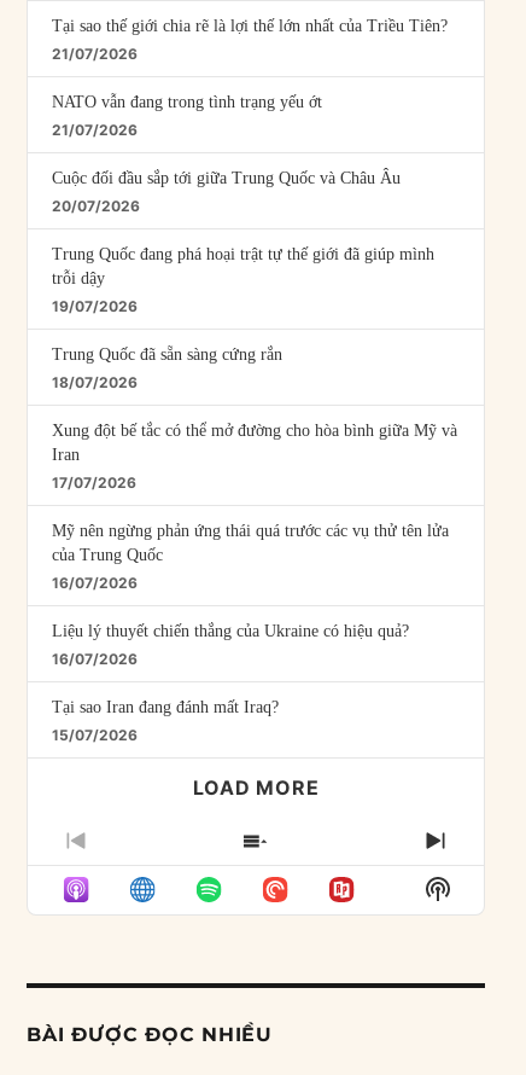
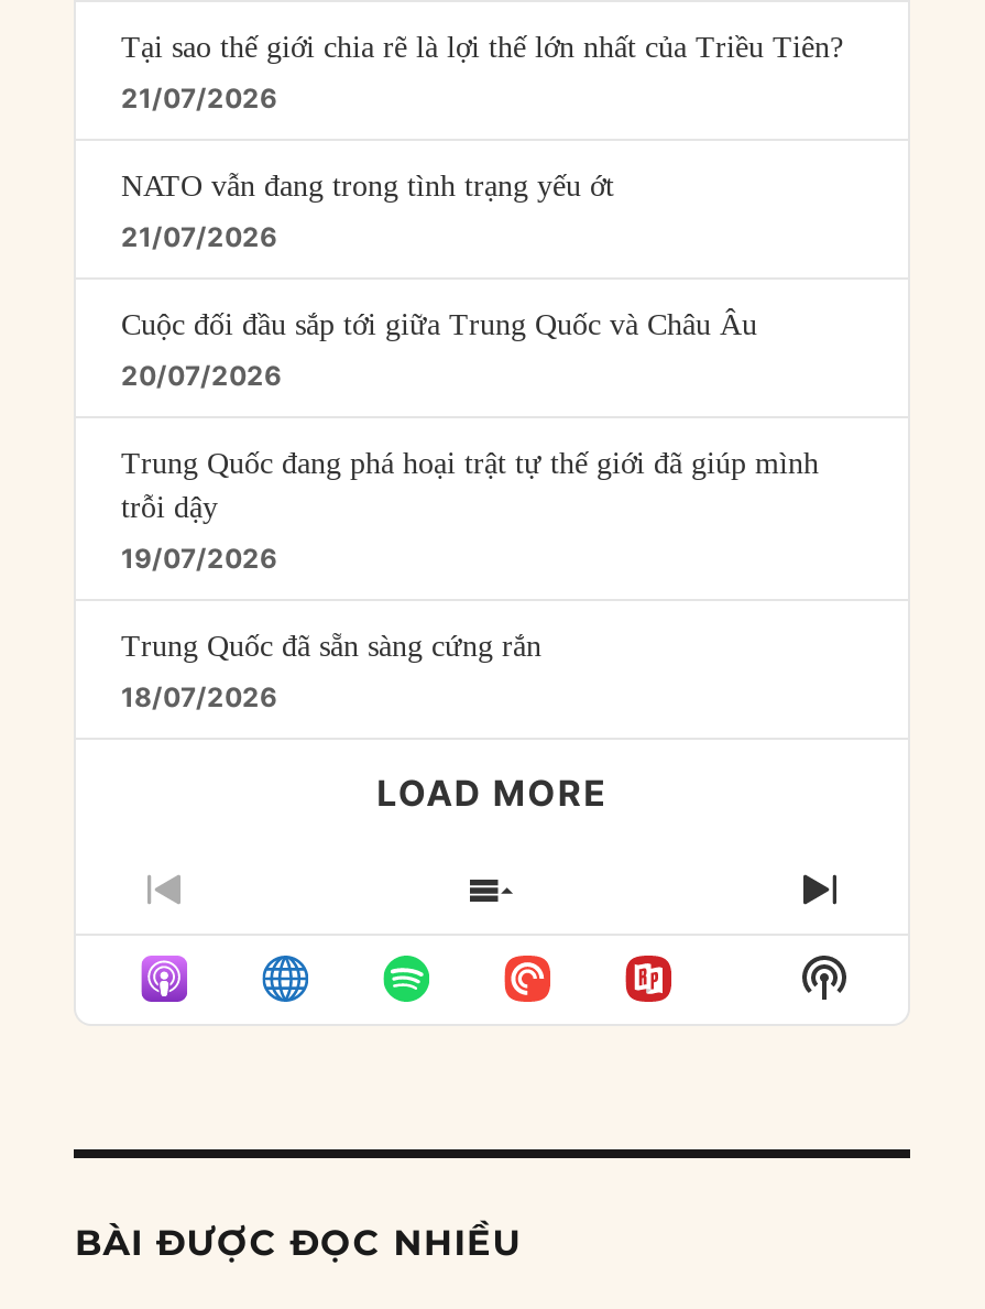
- Xung đột bế tắc có thể mở đường cho hòa bình giữa Mỹ và
- Iran
- 17/07/2026
- Mỹ nên ngừng phản ứng thái quá trước các vụ thử tên lửa
- của Trung Quốc
- 16/07/2026
- Liệu lý thuyết chiến thắng của Ukraine có hiệu quả?
- 16/07/2026
- Tại sao Iran đang đánh mất Iraq?
- 15/07/2026
